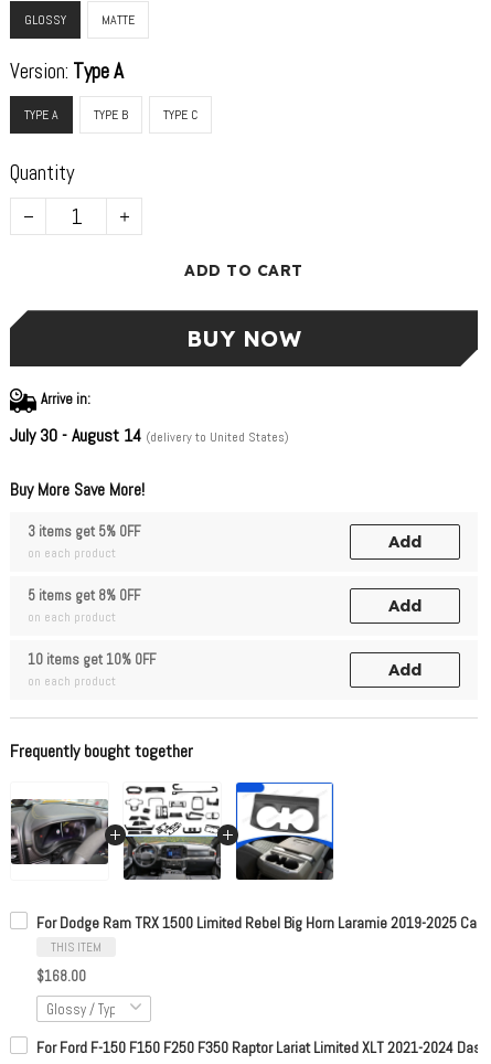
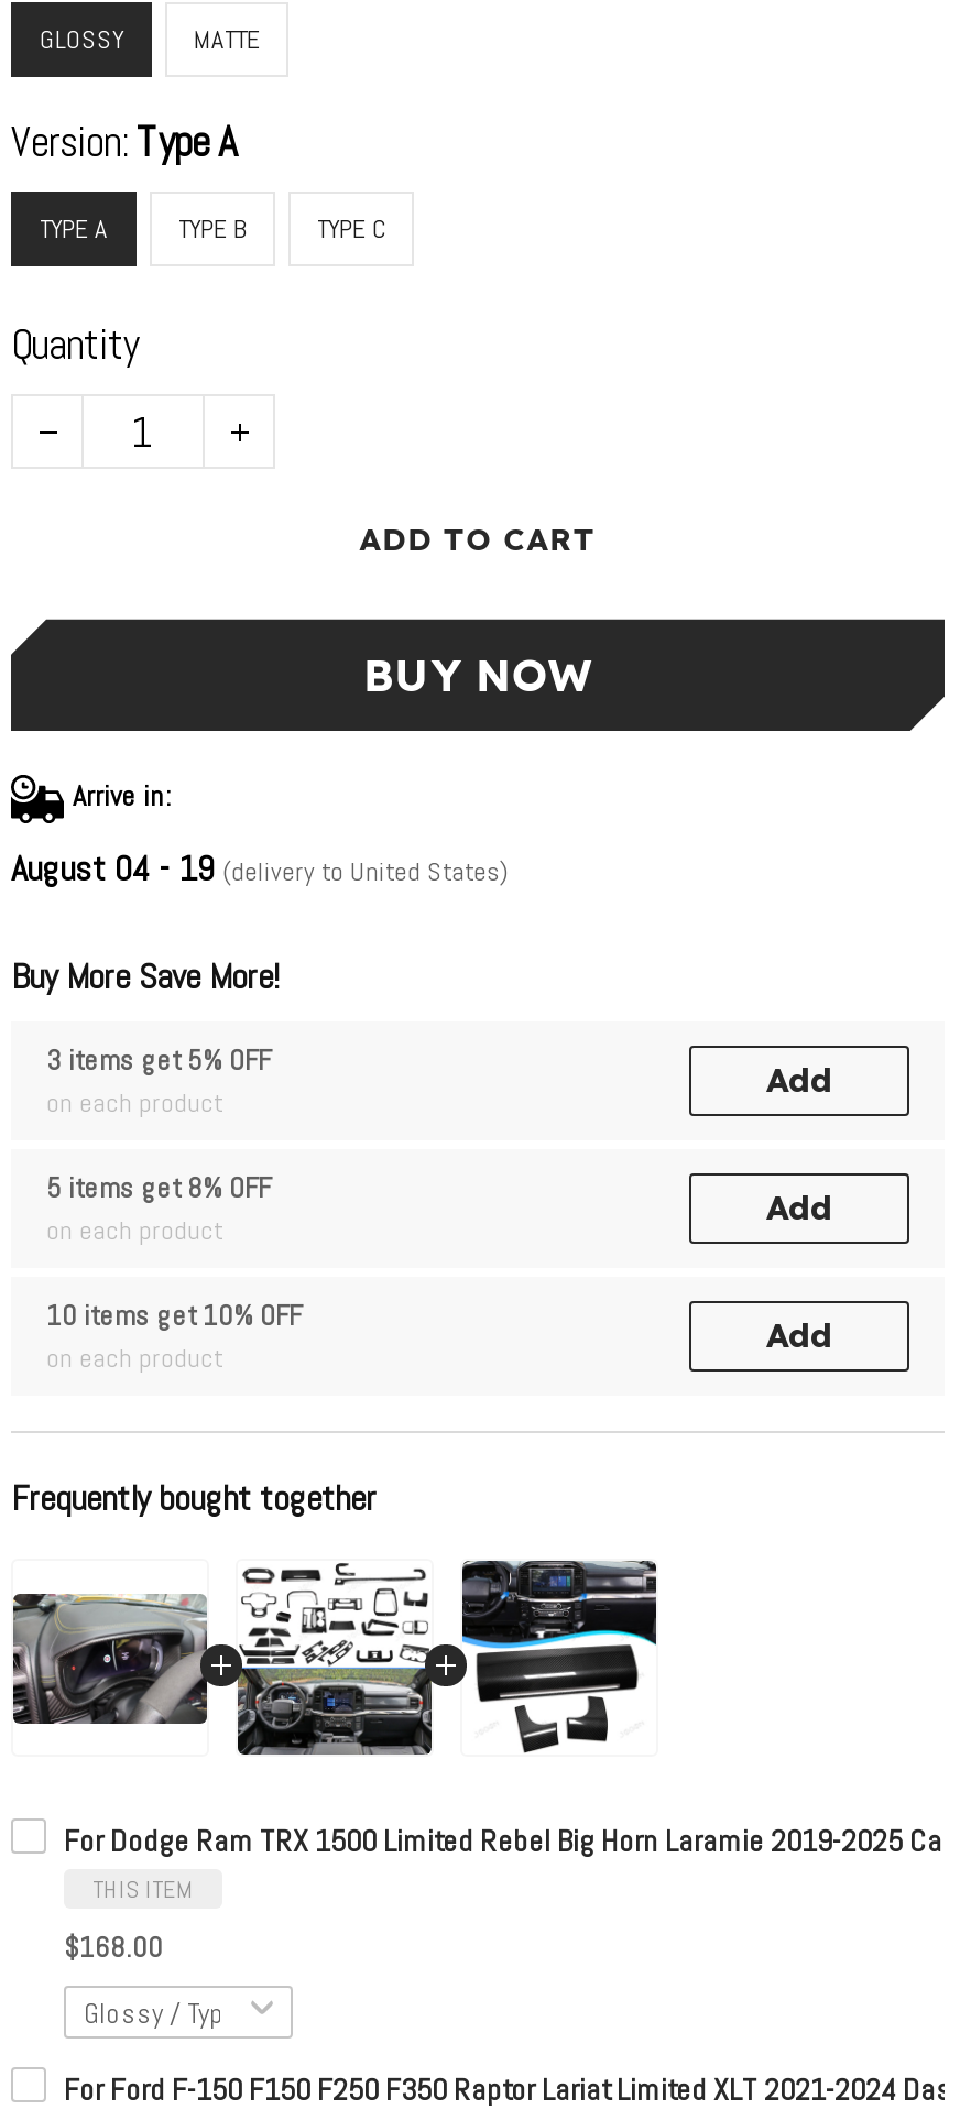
- July 30 - August 14 (delivery to United States)
+ August 04 - 19 (delivery to United States)

- [image]
+ [image]
